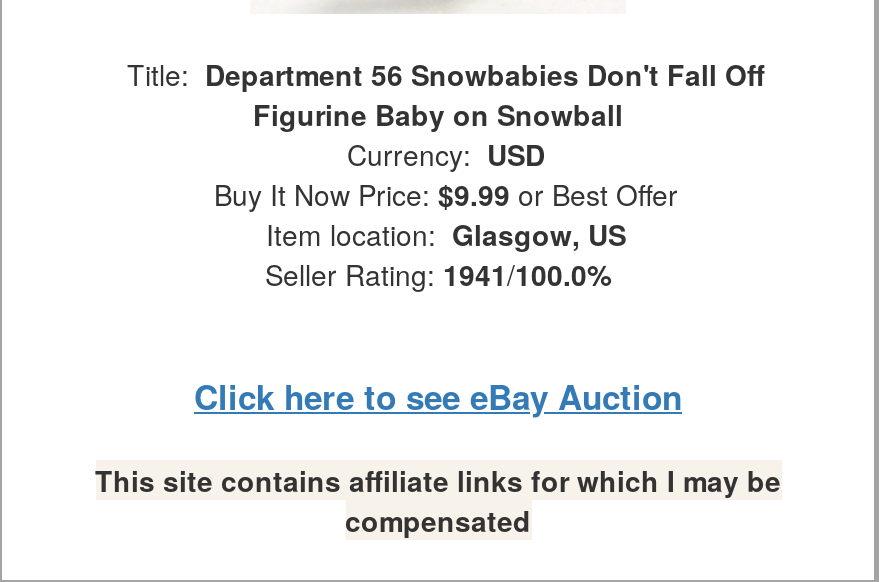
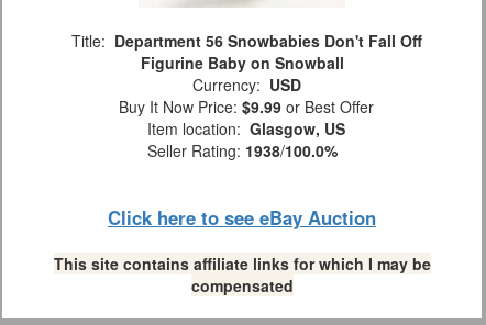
- Seller Rating: 1941/100.0%
+ Seller Rating: 1938/100.0%
